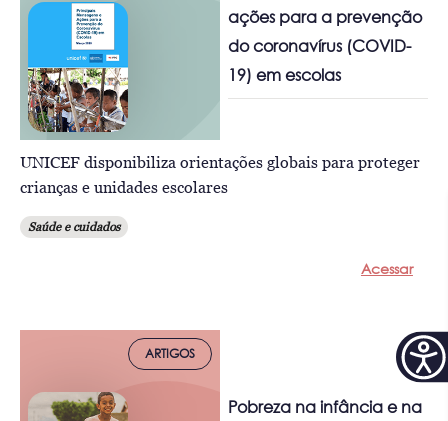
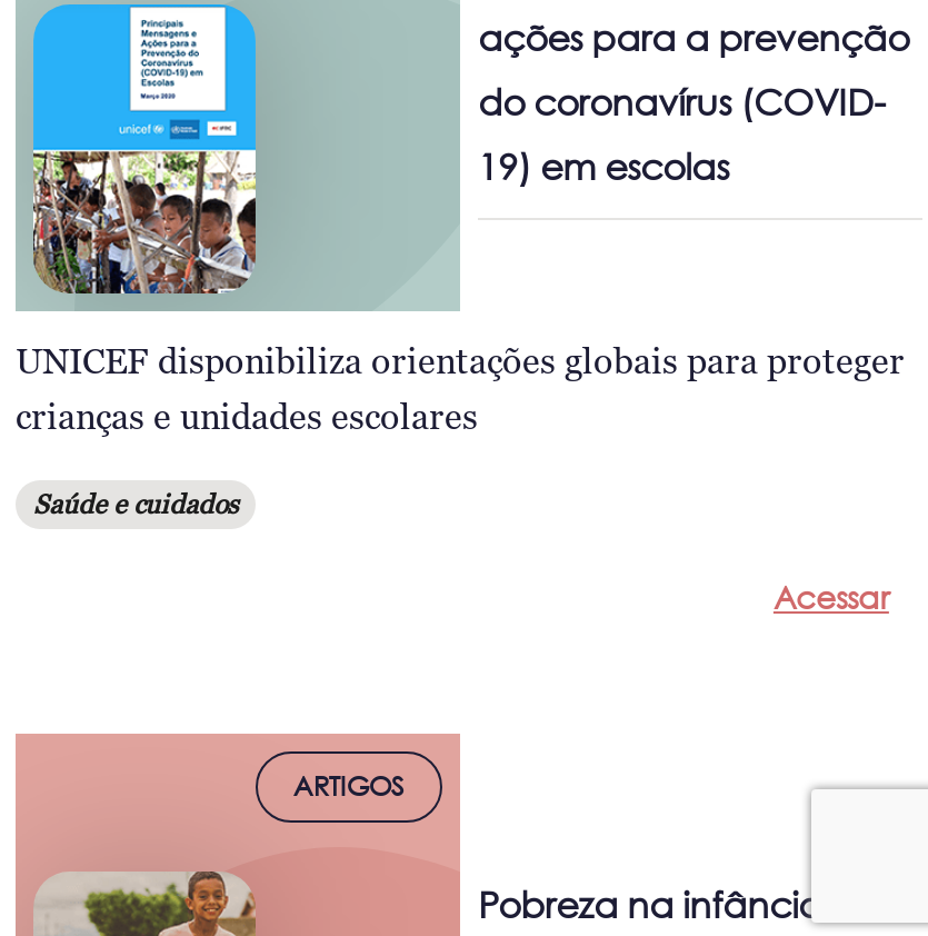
- [image]
